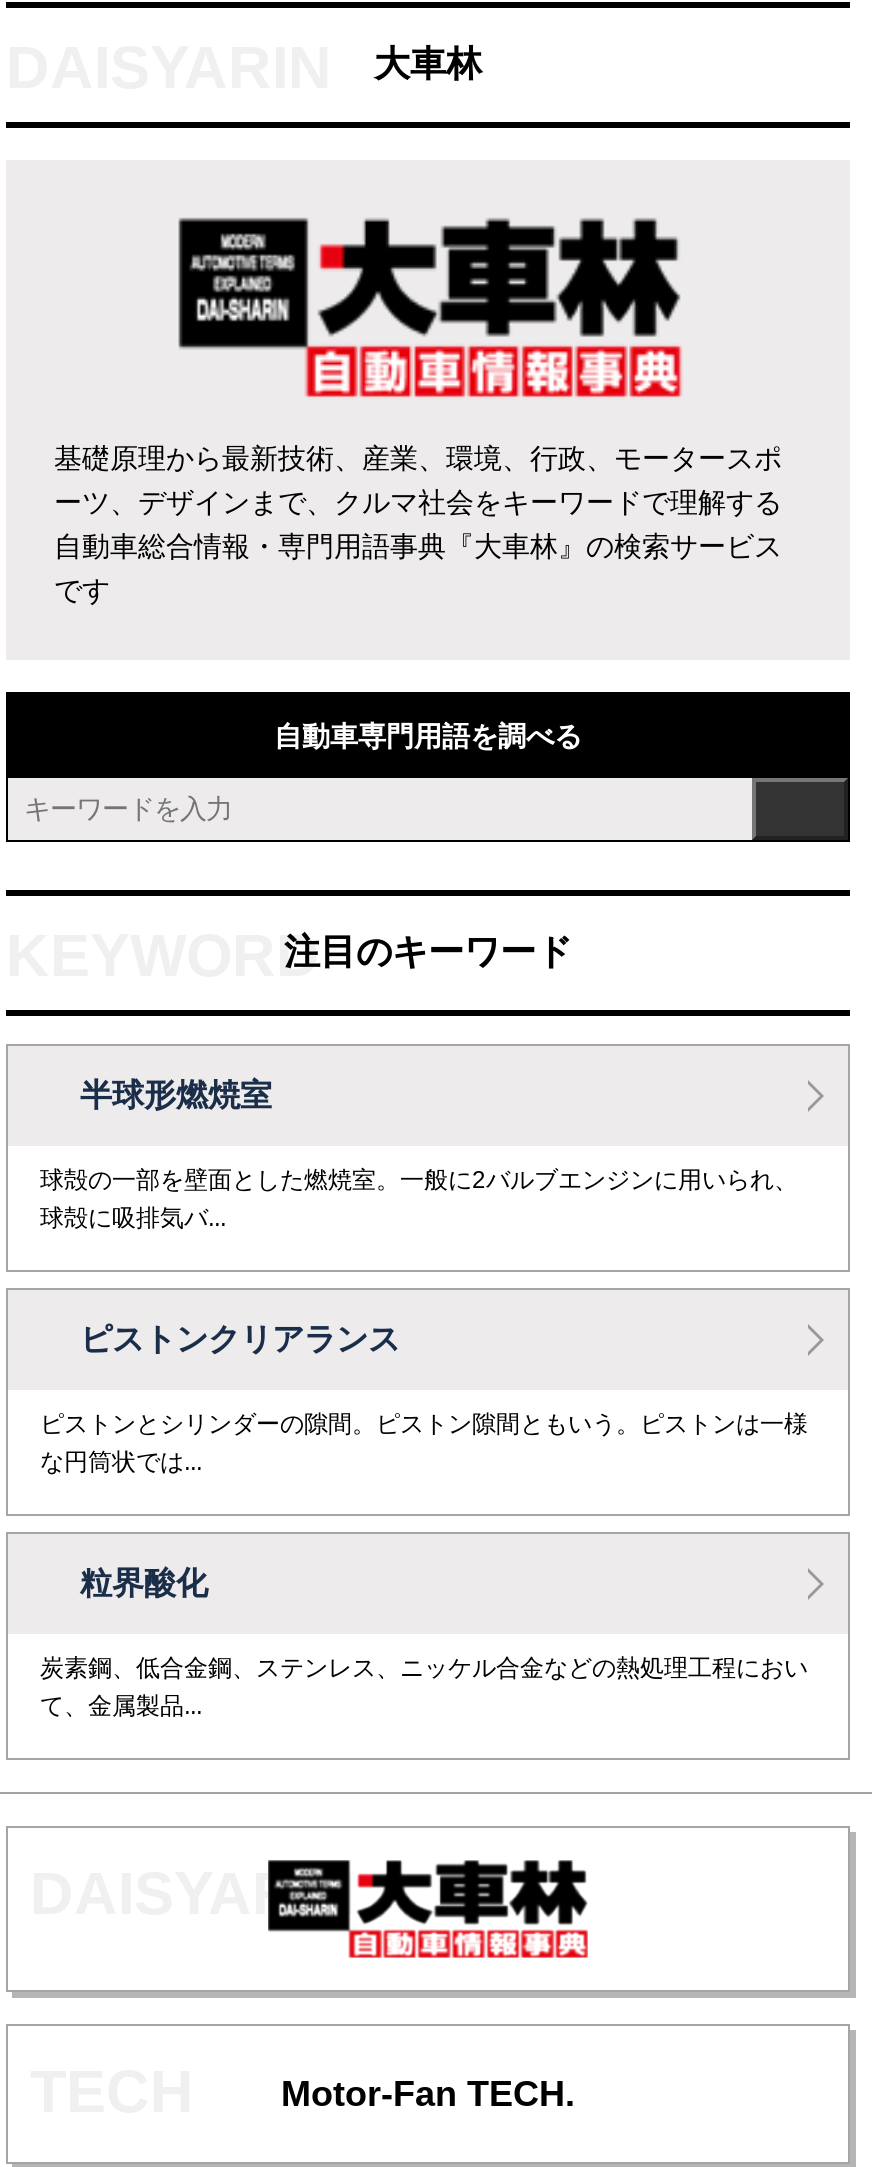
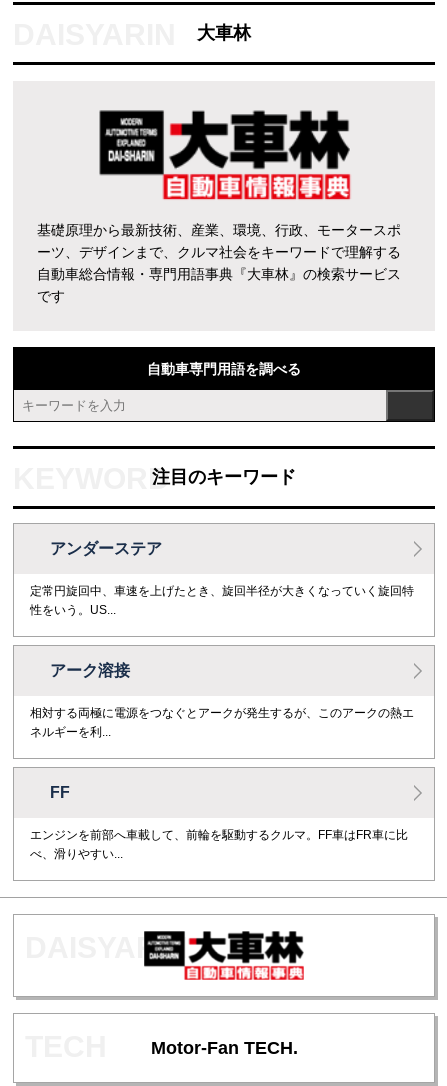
- 半球形燃焼室
+ アンダーステア

- 球殻の一部を壁面とした燃焼室。一般に2バルブエンジンに用いられ、
- 球殻に吸排気バ...
+ 定常円旋回中、車速を上げたとき、旋回半径が大きくなっていく旋回特
+ 性をいう。US...

- ピストンクリアランス
+ アーク溶接

- ピストンとシリンダーの隙間。ピストン隙間ともいう。ピストンは一様
- な円筒状では...
+ 相対する両極に電源をつなぐとアークが発生するが、このアークの熱エ
+ ネルギーを利...

- 粒界酸化
+ FF

- 炭素鋼、低合金鋼、ステンレス、ニッケル合金などの熱処理工程におい
- て、金属製品...
+ エンジンを前部へ車載して、前輪を駆動するクルマ。FF車はFR車に比
+ べ、滑りやすい...
